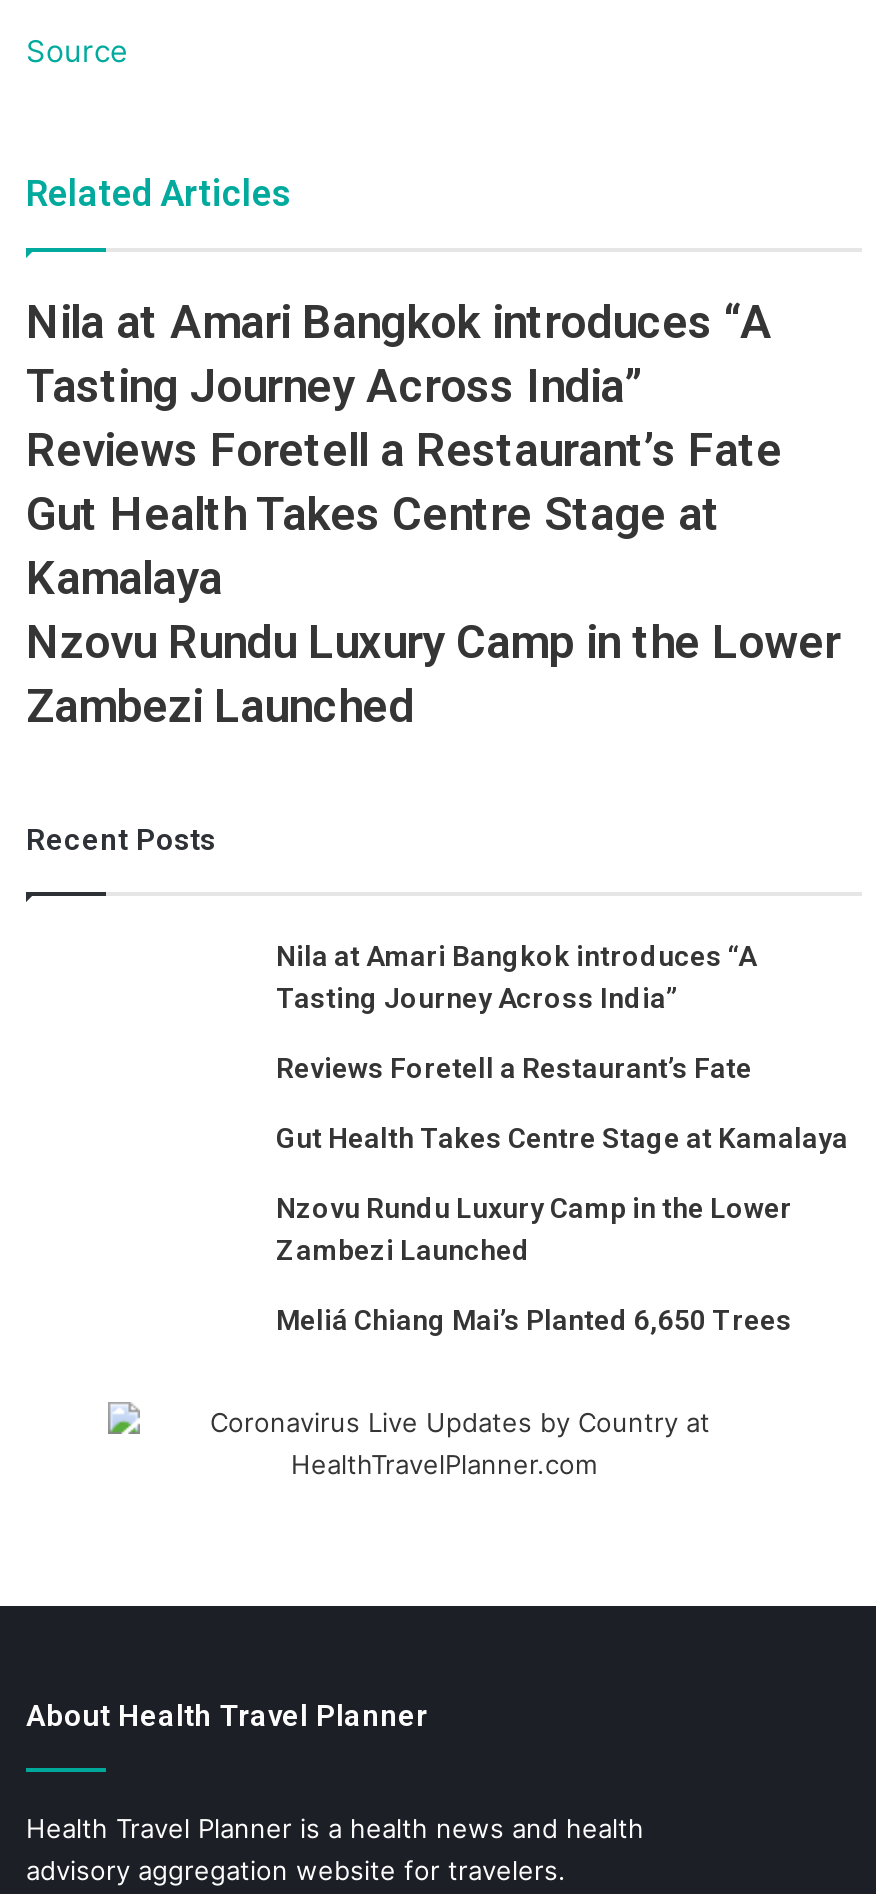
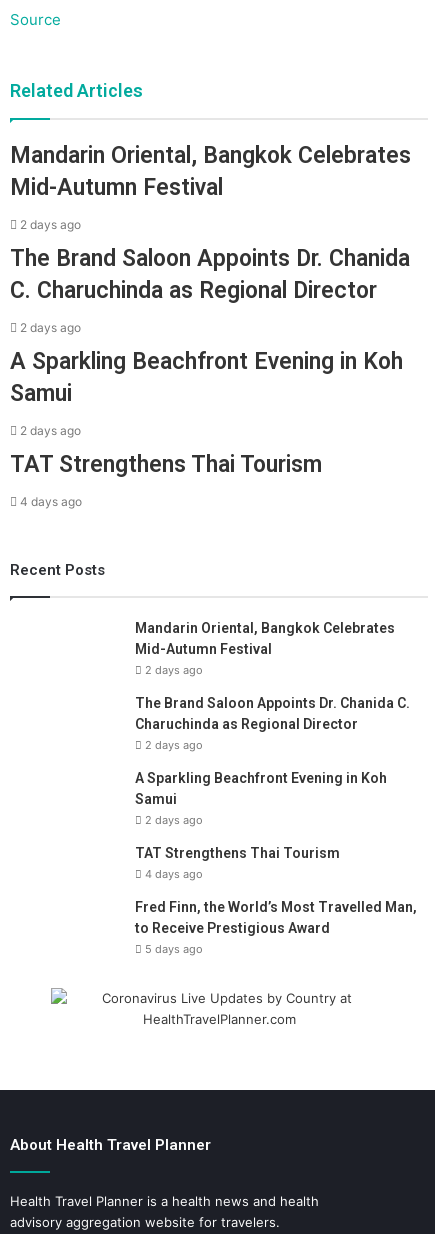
- Nila at Amari Bangkok introduces “A
- Tasting Journey Across India”
- Reviews Foretell a Restaurant’s Fate
- Gut Health Takes Centre Stage at
- Kamalaya
- Nzovu Rundu Luxury Camp in the Lower
- Zambezi Launched
+ Mandarin Oriental, Bangkok Celebrates
+ Mid-Autumn Festival
+ 2 days ago
+ The Brand Saloon Appoints Dr. Chanida
+ C. Charuchinda as Regional Director
+ 2 days ago
+ A Sparkling Beachfront Evening in Koh
+ Samui
+ 2 days ago
+ TAT Strengthens Thai Tourism
+ 4 days ago

- Nila at Amari Bangkok introduces “A
- Tasting Journey Across India”
+ Mandarin Oriental, Bangkok Celebrates
+ Mid-Autumn Festival
+ 2 days ago

- Reviews Foretell a Restaurant’s Fate
+ The Brand Saloon Appoints Dr. Chanida C.
+ Charuchinda as Regional Director
+ 2 days ago

- Gut Health Takes Centre Stage at Kamalaya
+ A Sparkling Beachfront Evening in Koh
+ Samui
+ 2 days ago

- Nzovu Rundu Luxury Camp in the Lower
- Zambezi Launched
+ TAT Strengthens Thai Tourism
+ 4 days ago

- Meliá Chiang Mai’s Planted 6,650 Trees
+ Fred Finn, the World’s Most Travelled Man,
+ to Receive Prestigious Award
+ 5 days ago
